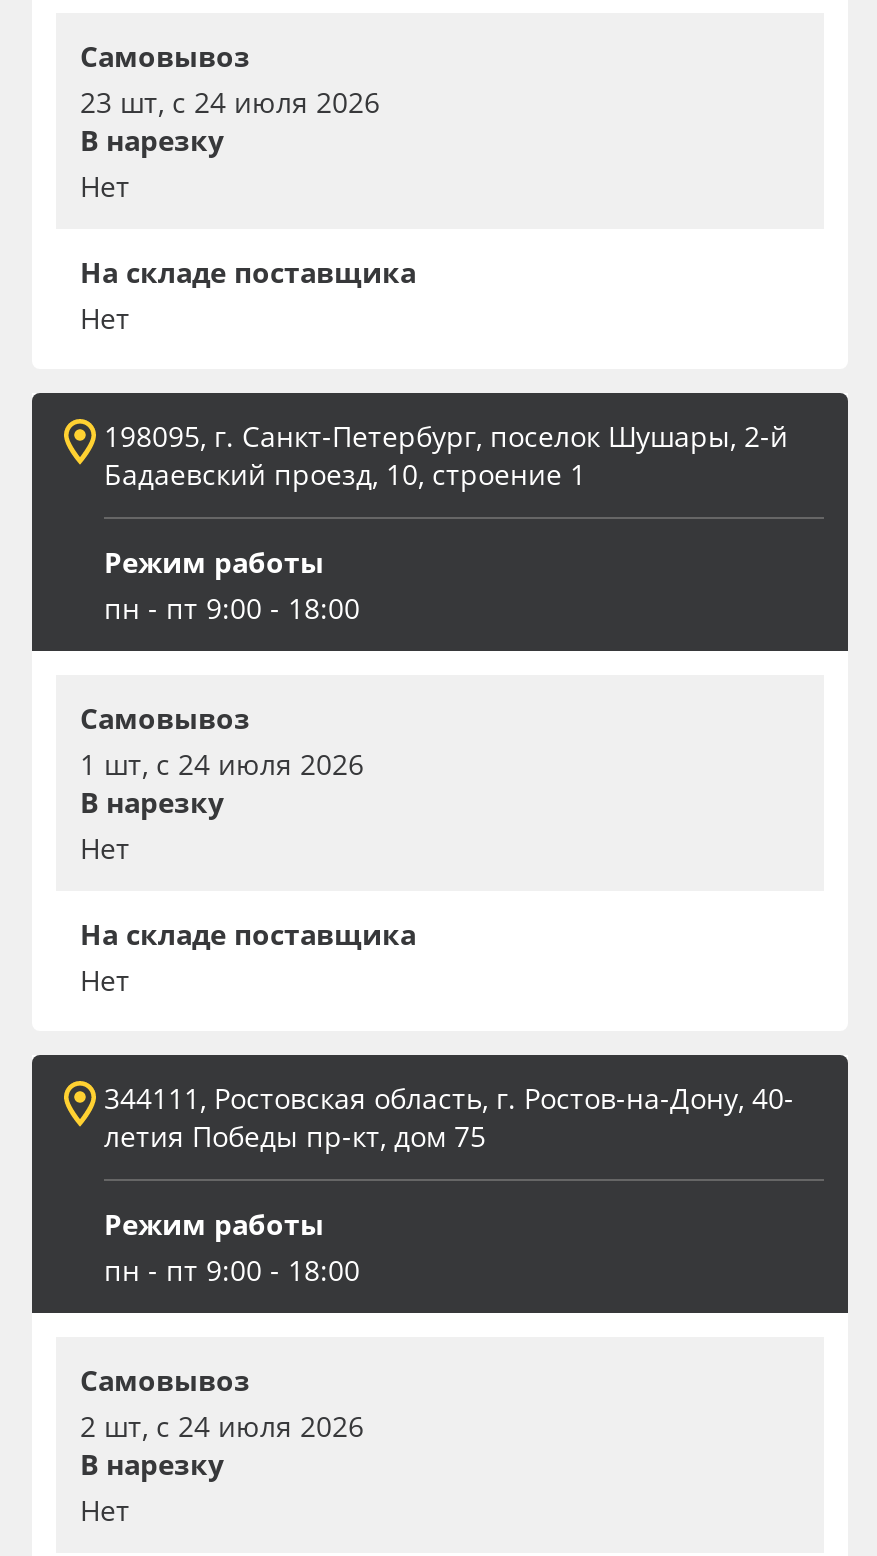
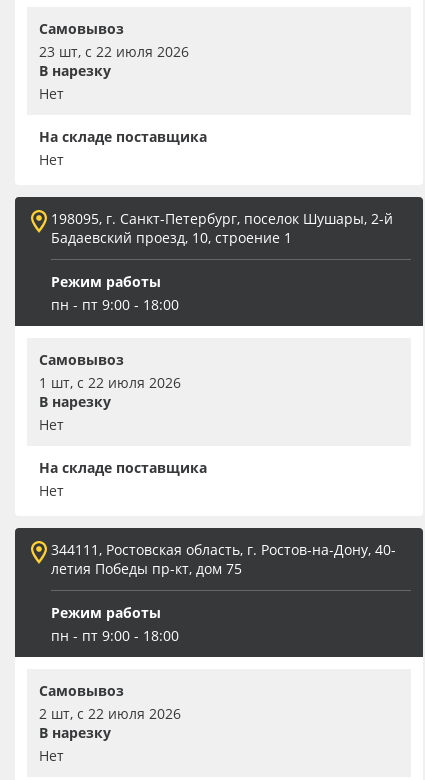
- 23 шт, с 24 июля 2026
+ 23 шт, с 22 июля 2026

- 1 шт, с 24 июля 2026
+ 1 шт, с 22 июля 2026

- 2 шт, с 24 июля 2026
+ 2 шт, с 22 июля 2026
